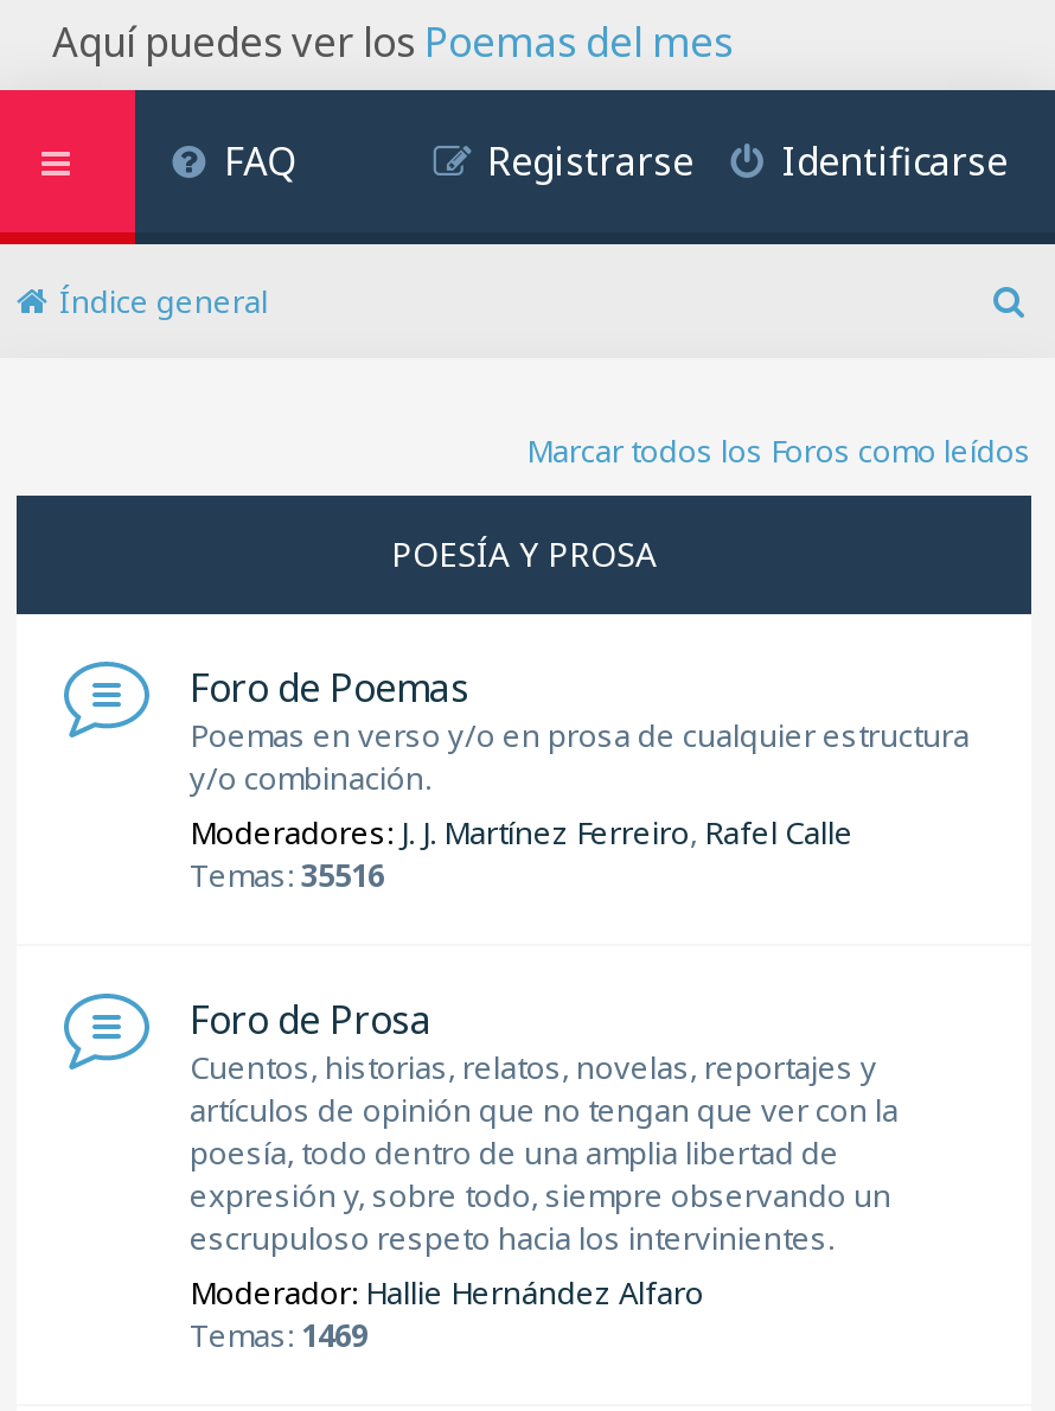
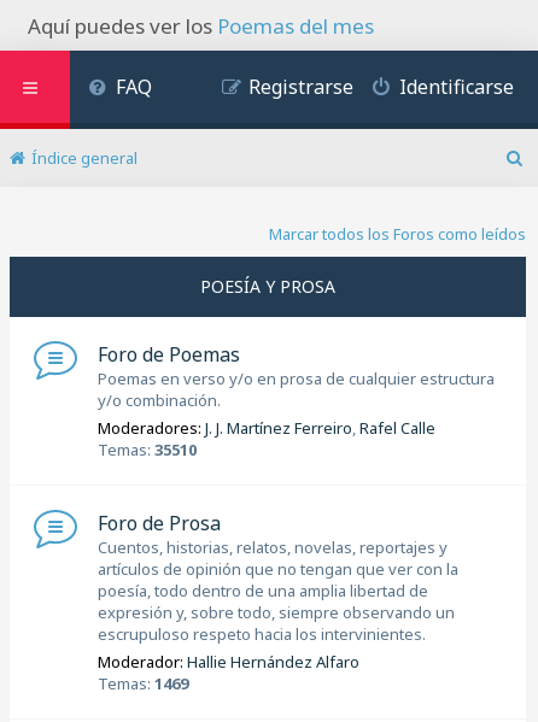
- Temas: 35516
+ Temas: 35510
